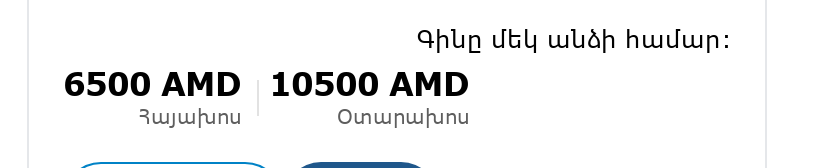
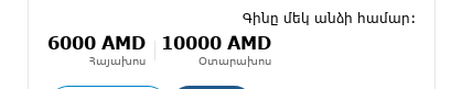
- 6500 AMD
+ 6000 AMD

- 10500 AMD
+ 10000 AMD
